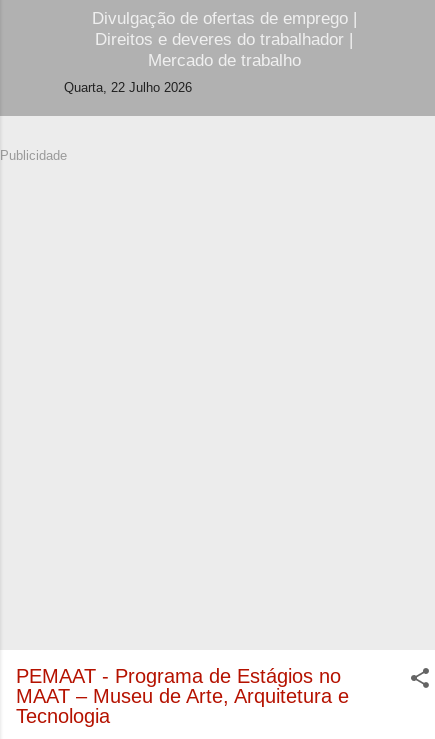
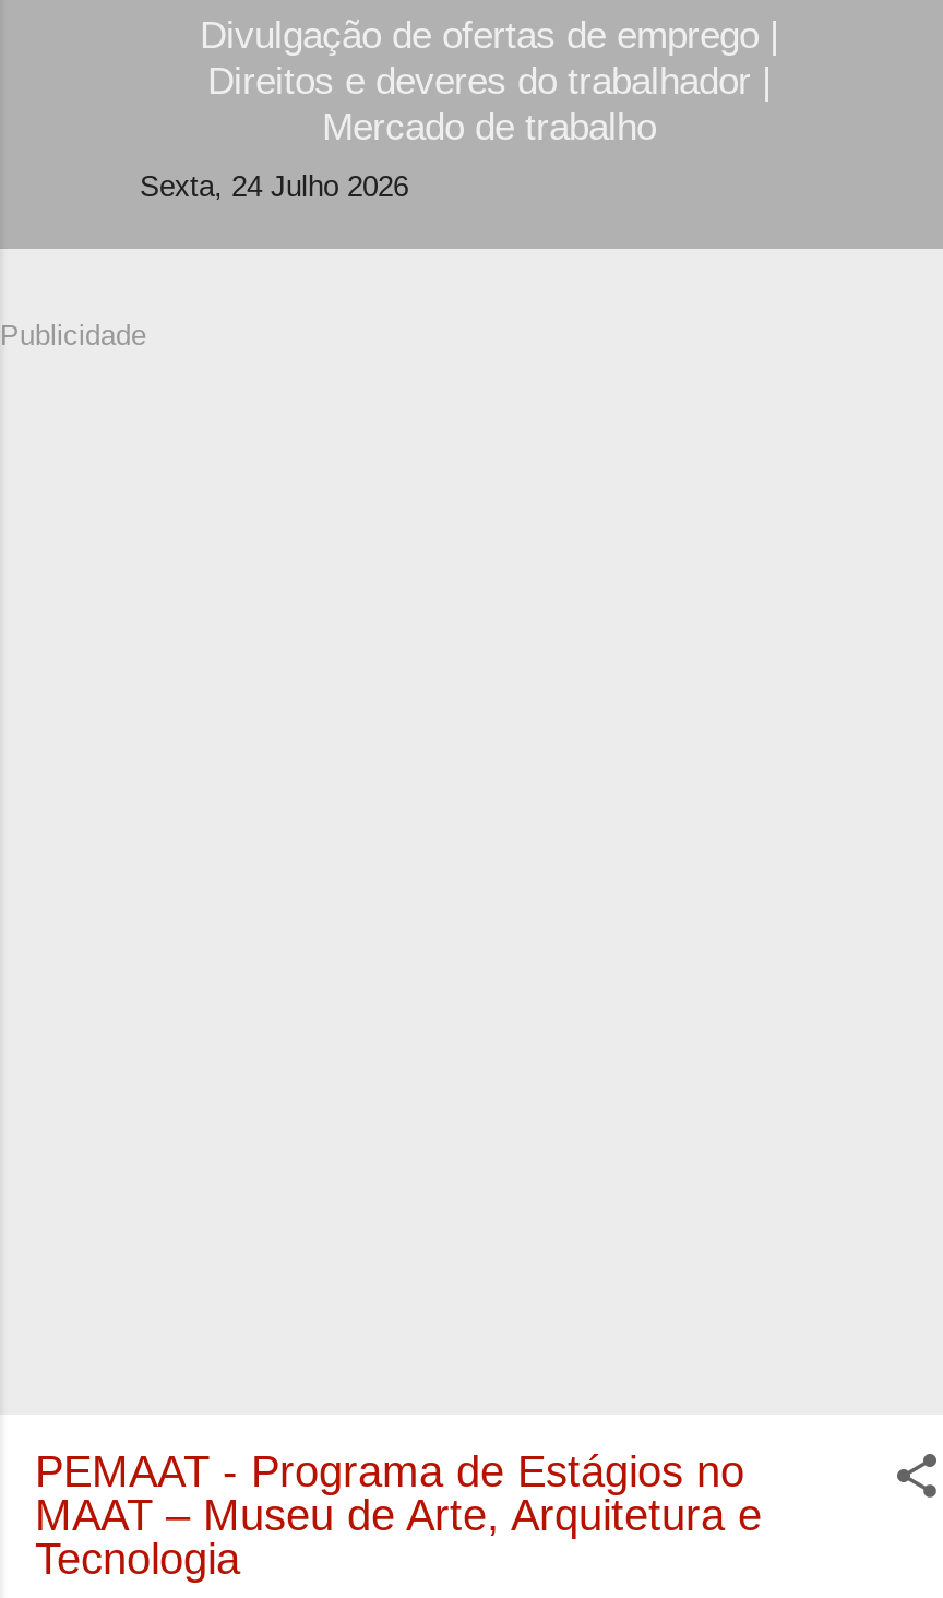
- Quarta, 22 Julho 2026
+ Sexta, 24 Julho 2026
